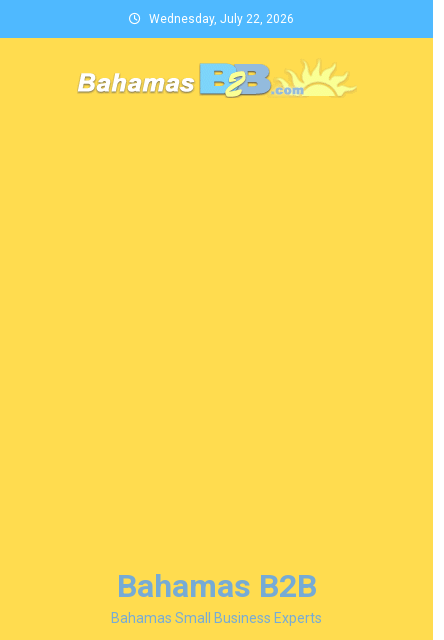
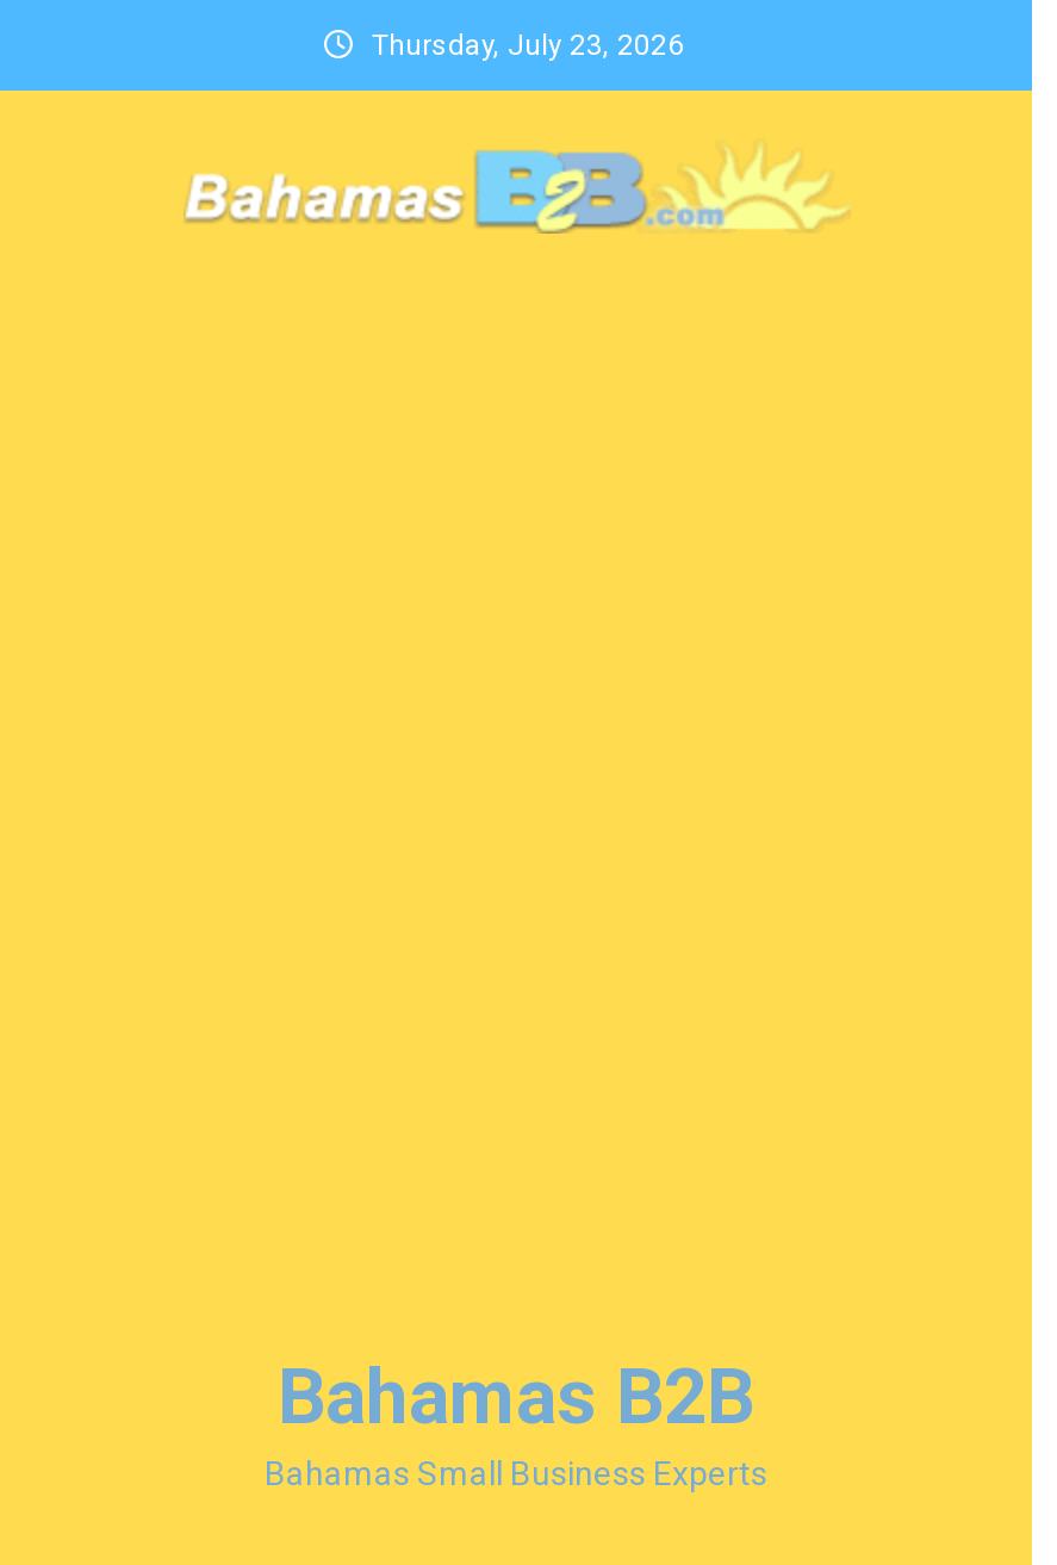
- Wednesday, July 22, 2026
+ Thursday, July 23, 2026
